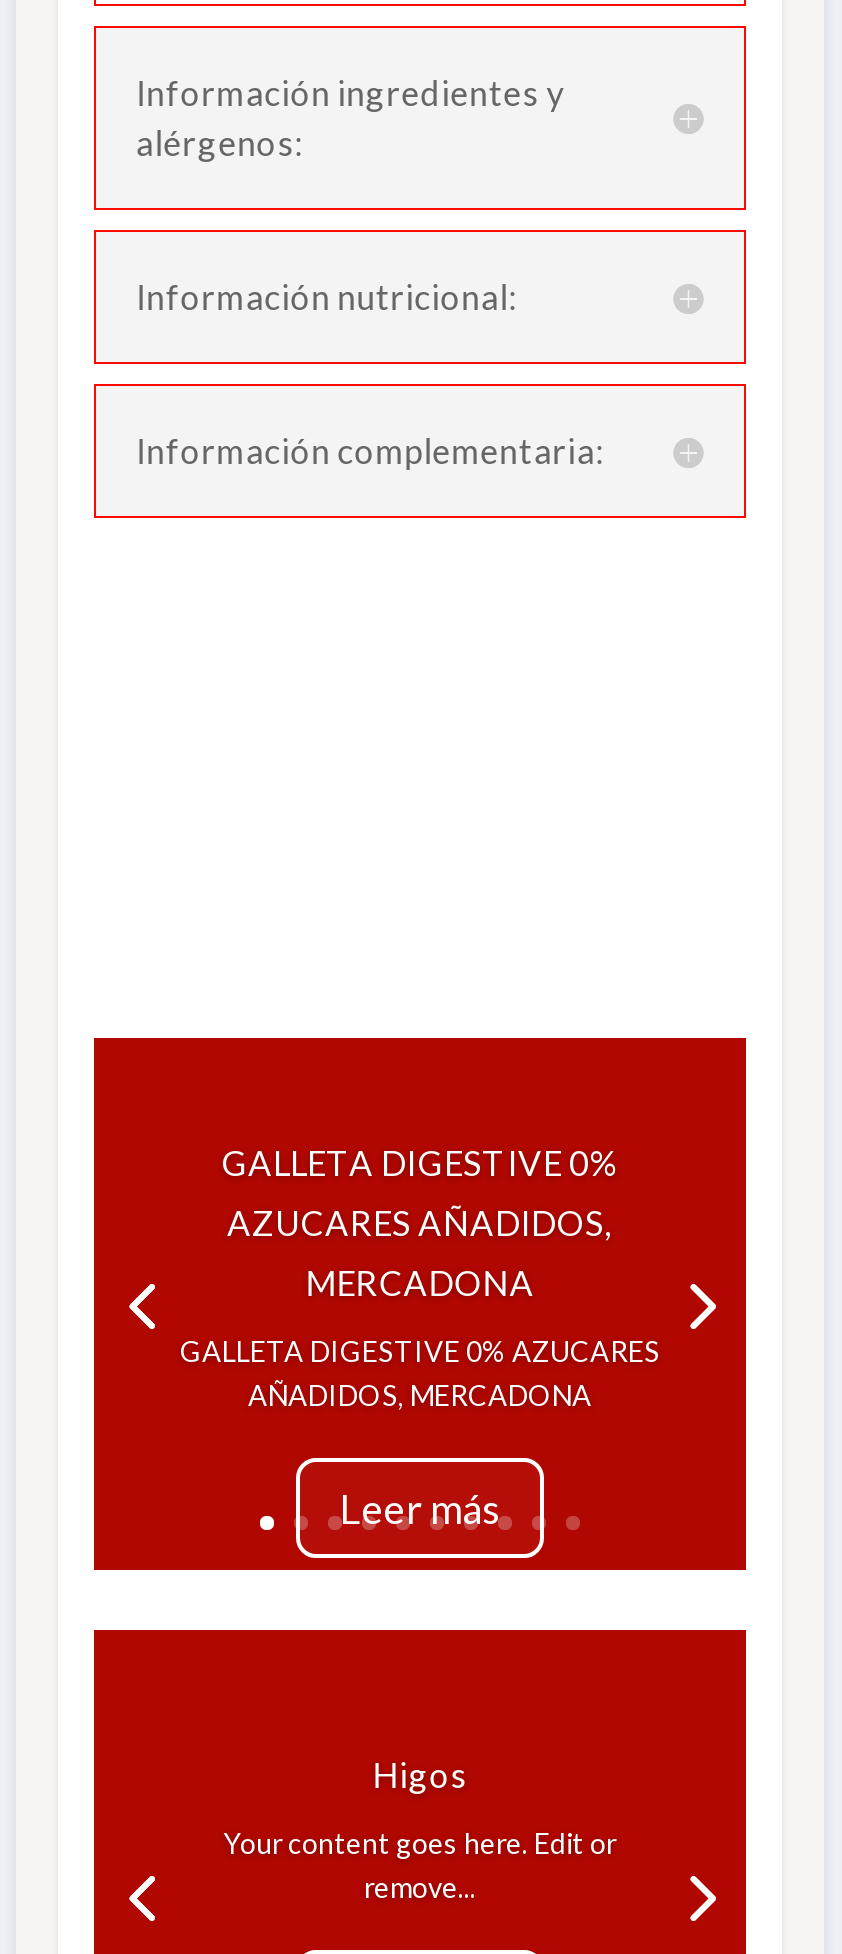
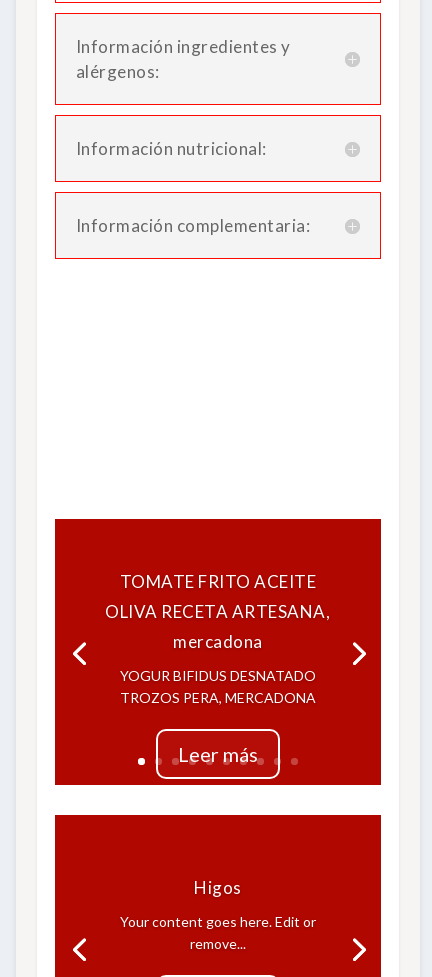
- GALLETA DIGESTIVE 0%
- AZUCARES AÑADIDOS,
- MERCADONA
+ TOMATE FRITO ACEITE
+ OLIVA RECETA ARTESANA,
+ mercadona

- GALLETA DIGESTIVE 0% AZUCARES
- AÑADIDOS, MERCADONA
+ YOGUR BIFIDUS DESNATADO
+ TROZOS PERA, MERCADONA
